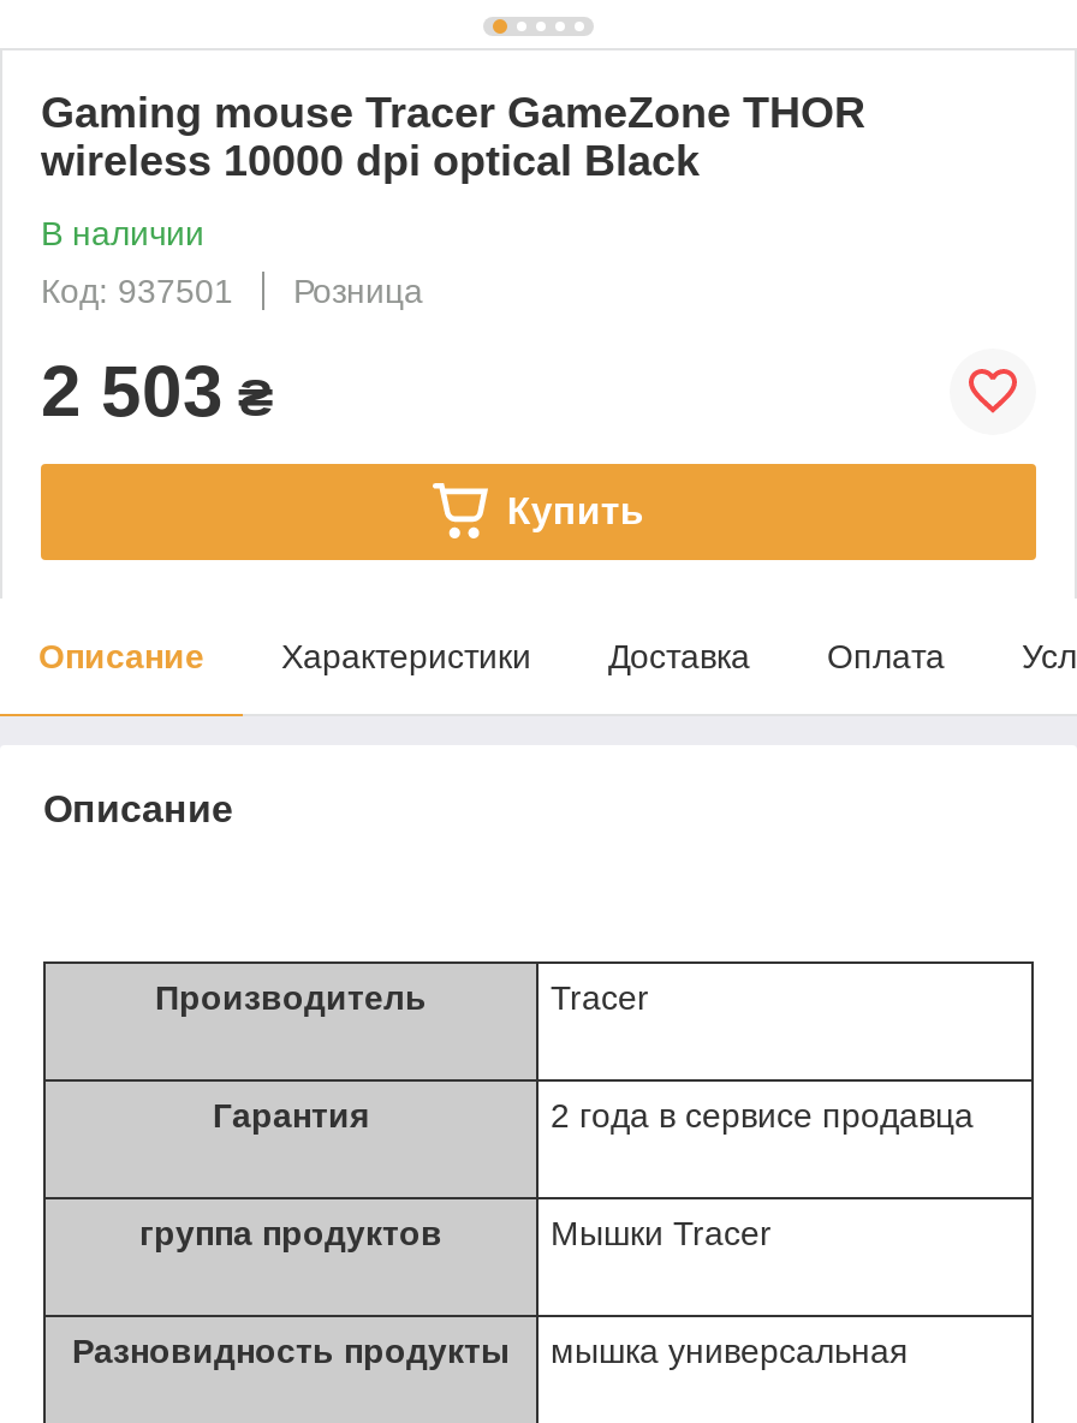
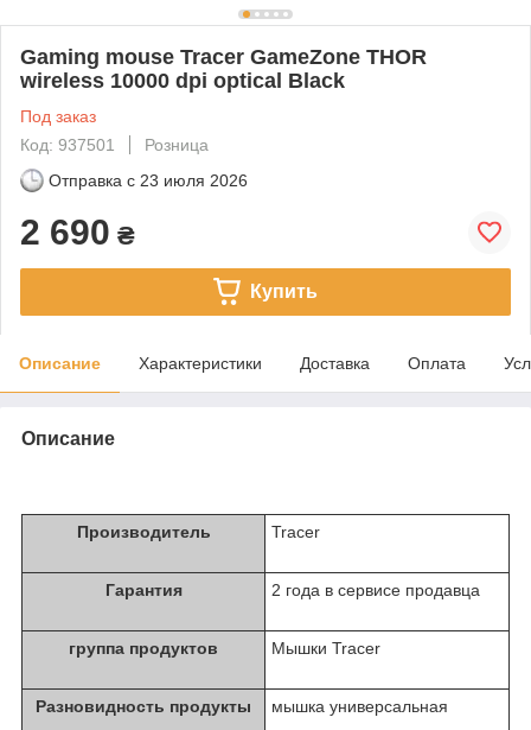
- В наличии
+ Под заказ

- 2 503 ₴
+ Отправка с 23 июля 2026
+ 2 690 ₴
